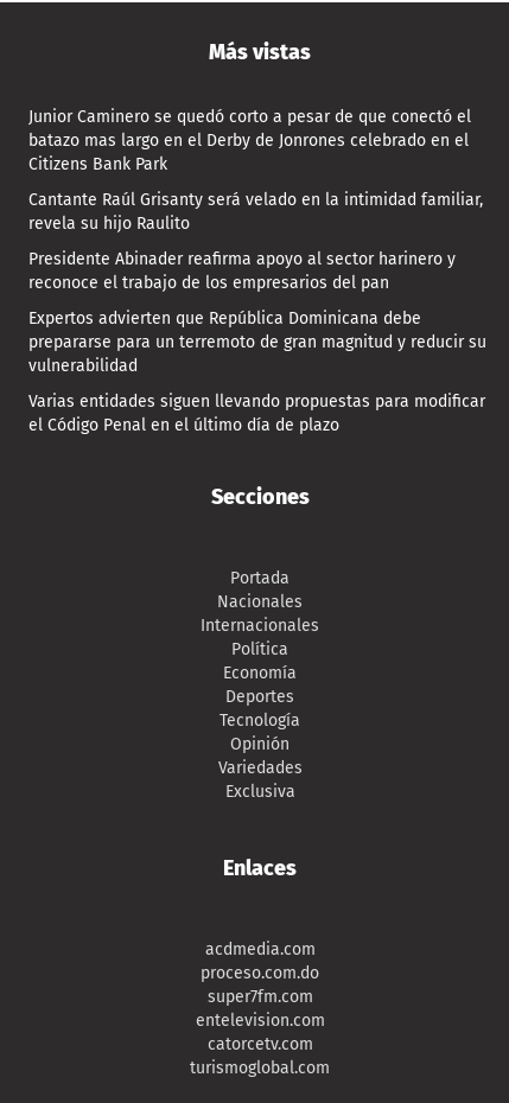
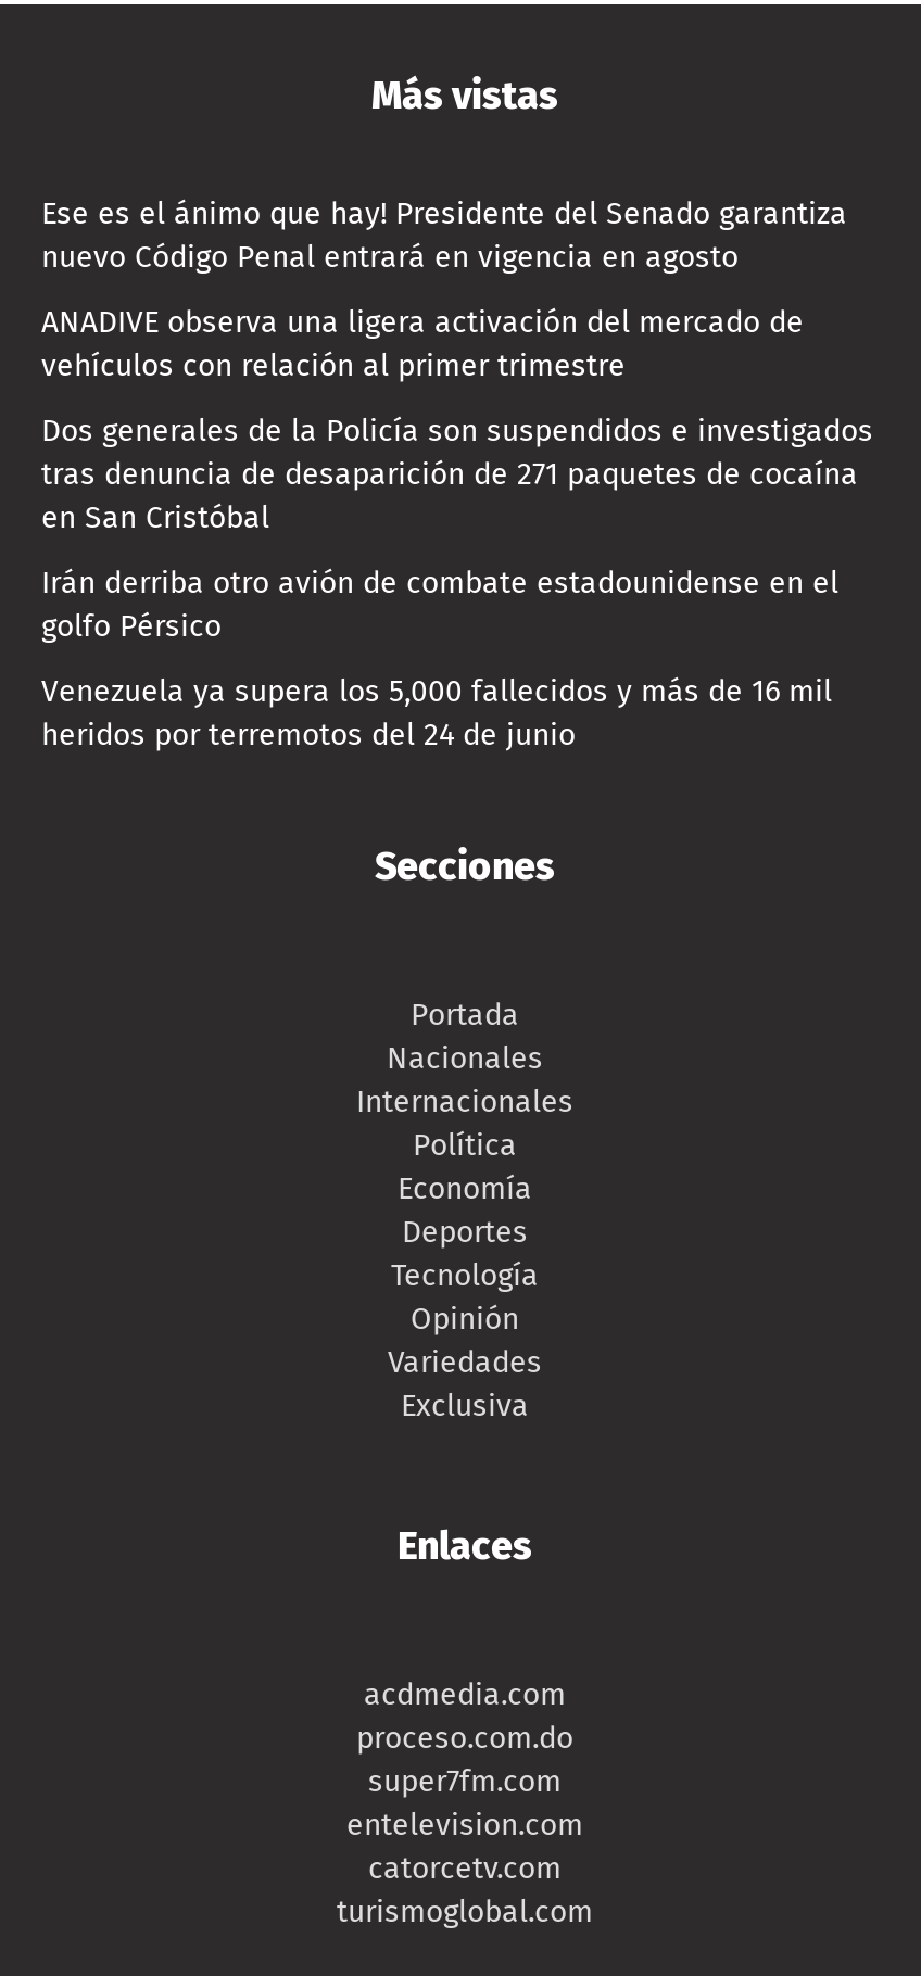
- Junior Caminero se quedó corto a pesar de que conectó el
- batazo mas largo en el Derby de Jonrones celebrado en el
- Citizens Bank Park
+ Ese es el ánimo que hay! Presidente del Senado garantiza
+ nuevo Código Penal entrará en vigencia en agosto

- Cantante Raúl Grisanty será velado en la intimidad familiar,
- revela su hijo Raulito
+ ANADIVE observa una ligera activación del mercado de
+ vehículos con relación al primer trimestre

- Presidente Abinader reafirma apoyo al sector harinero y
- reconoce el trabajo de los empresarios del pan
+ Dos generales de la Policía son suspendidos e investigados
+ tras denuncia de desaparición de 271 paquetes de cocaína
+ en San Cristóbal

- Expertos advierten que República Dominicana debe
- prepararse para un terremoto de gran magnitud y reducir su
- vulnerabilidad
+ Irán derriba otro avión de combate estadounidense en el
+ golfo Pérsico

- Varias entidades siguen llevando propuestas para modificar
- el Código Penal en el último día de plazo
+ Venezuela ya supera los 5,000 fallecidos y más de 16 mil
+ heridos por terremotos del 24 de junio
